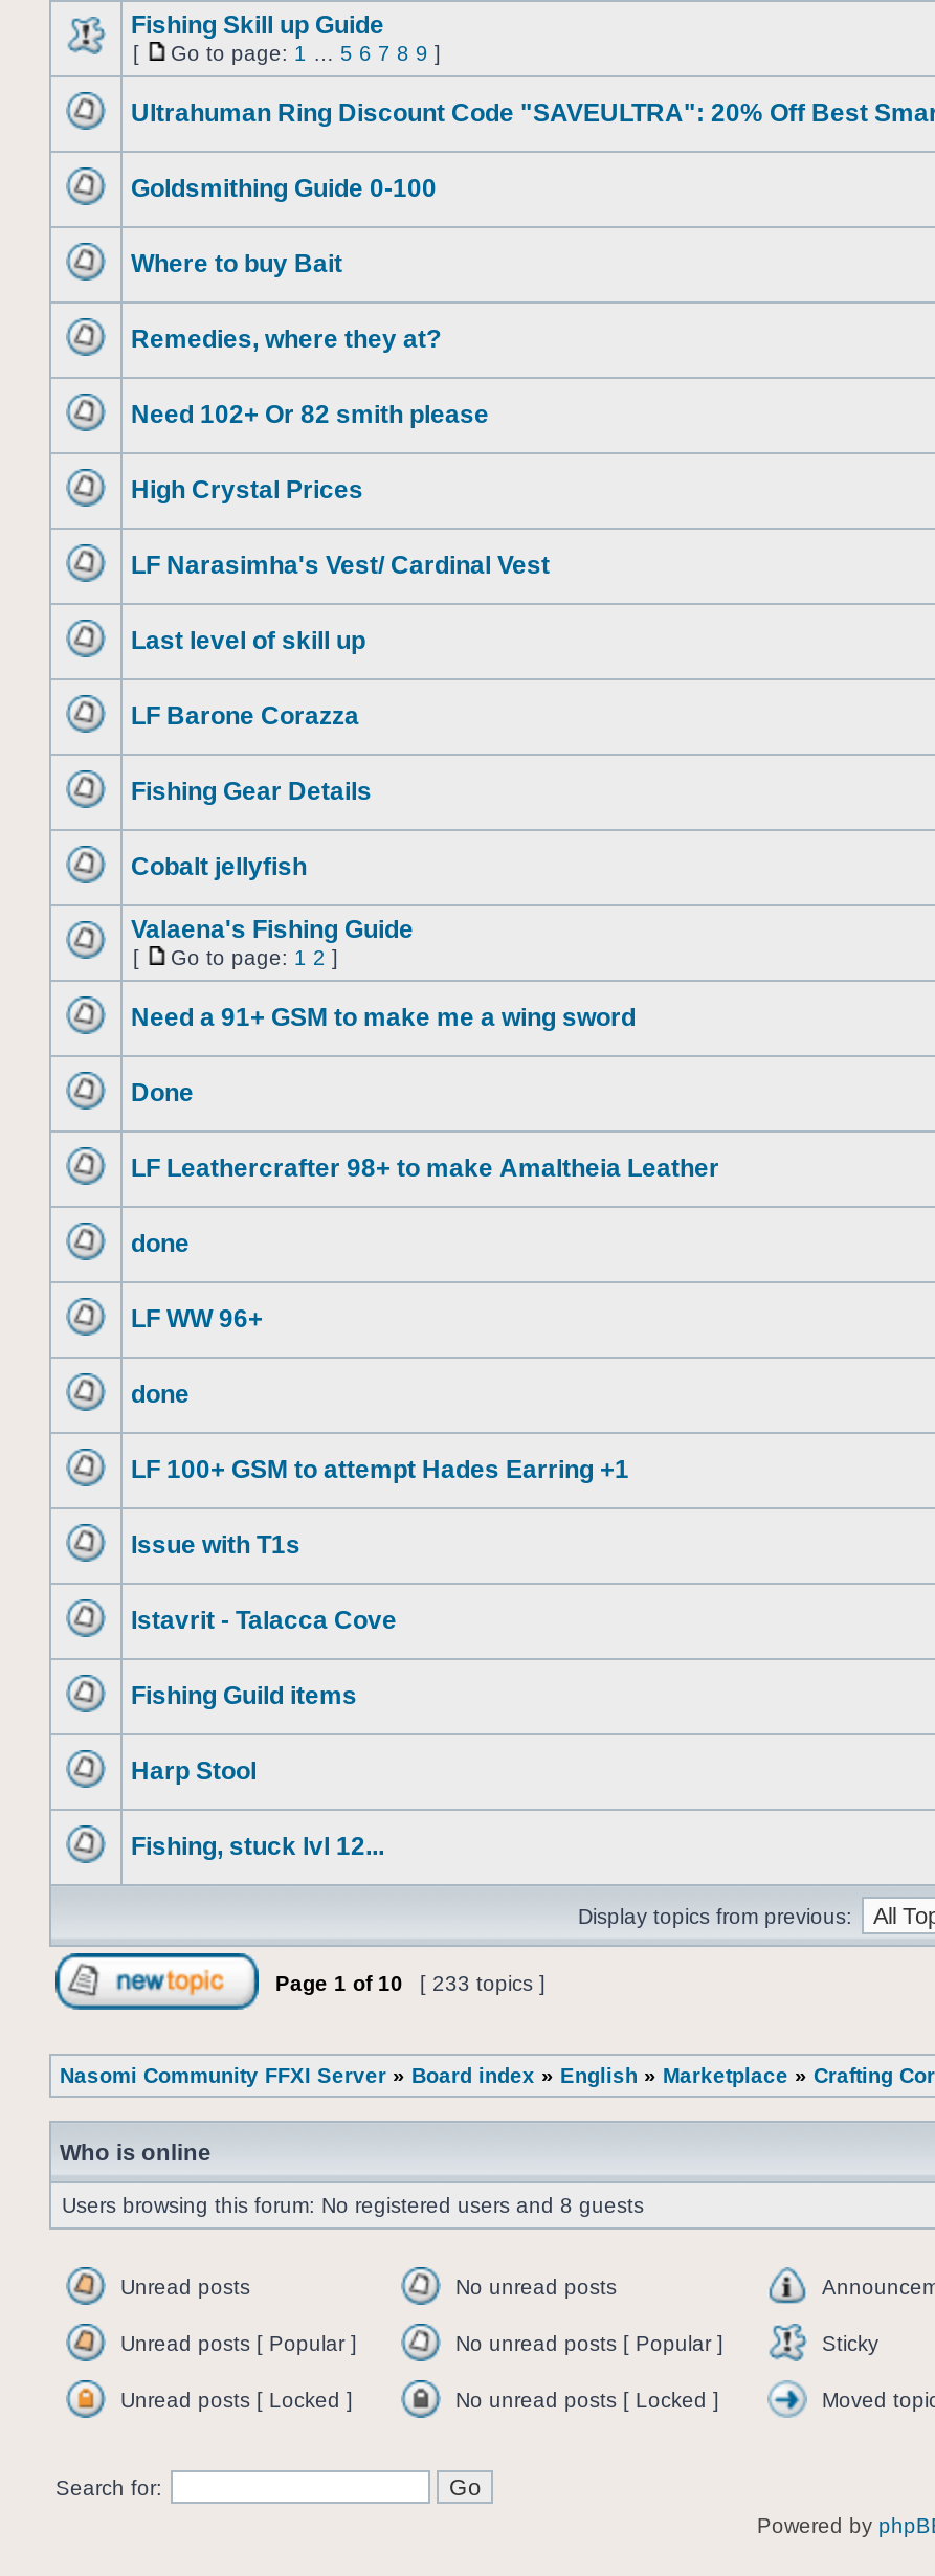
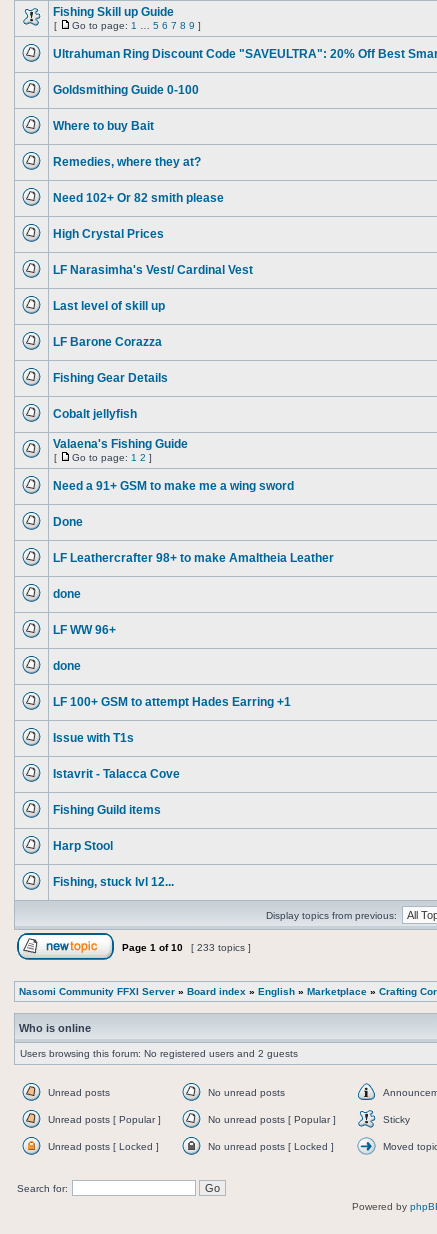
- Users browsing this forum: No registered users and 8 guests
+ Users browsing this forum: No registered users and 2 guests
